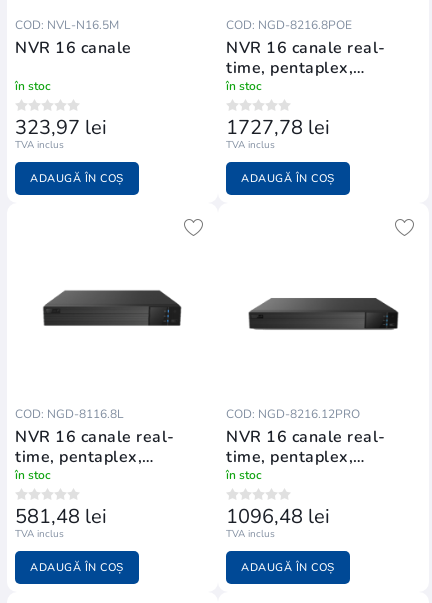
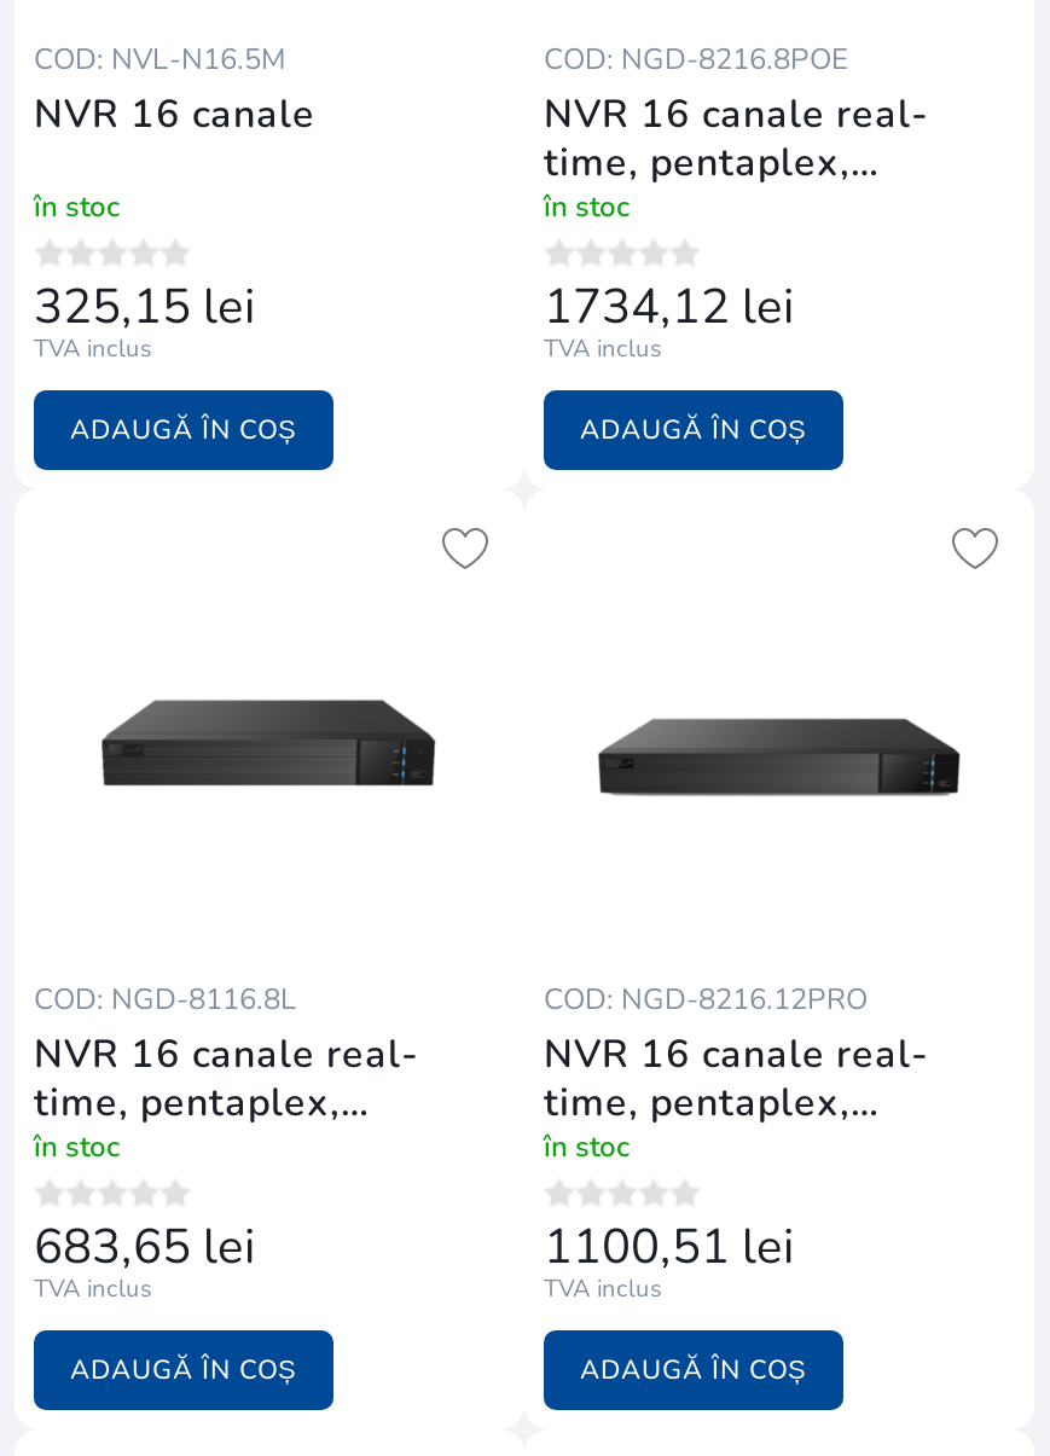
- 323,97 lei
+ 325,15 lei

- 1727,78 lei
+ 1734,12 lei

- 581,48 lei
+ 683,65 lei

- 1096,48 lei
+ 1100,51 lei
